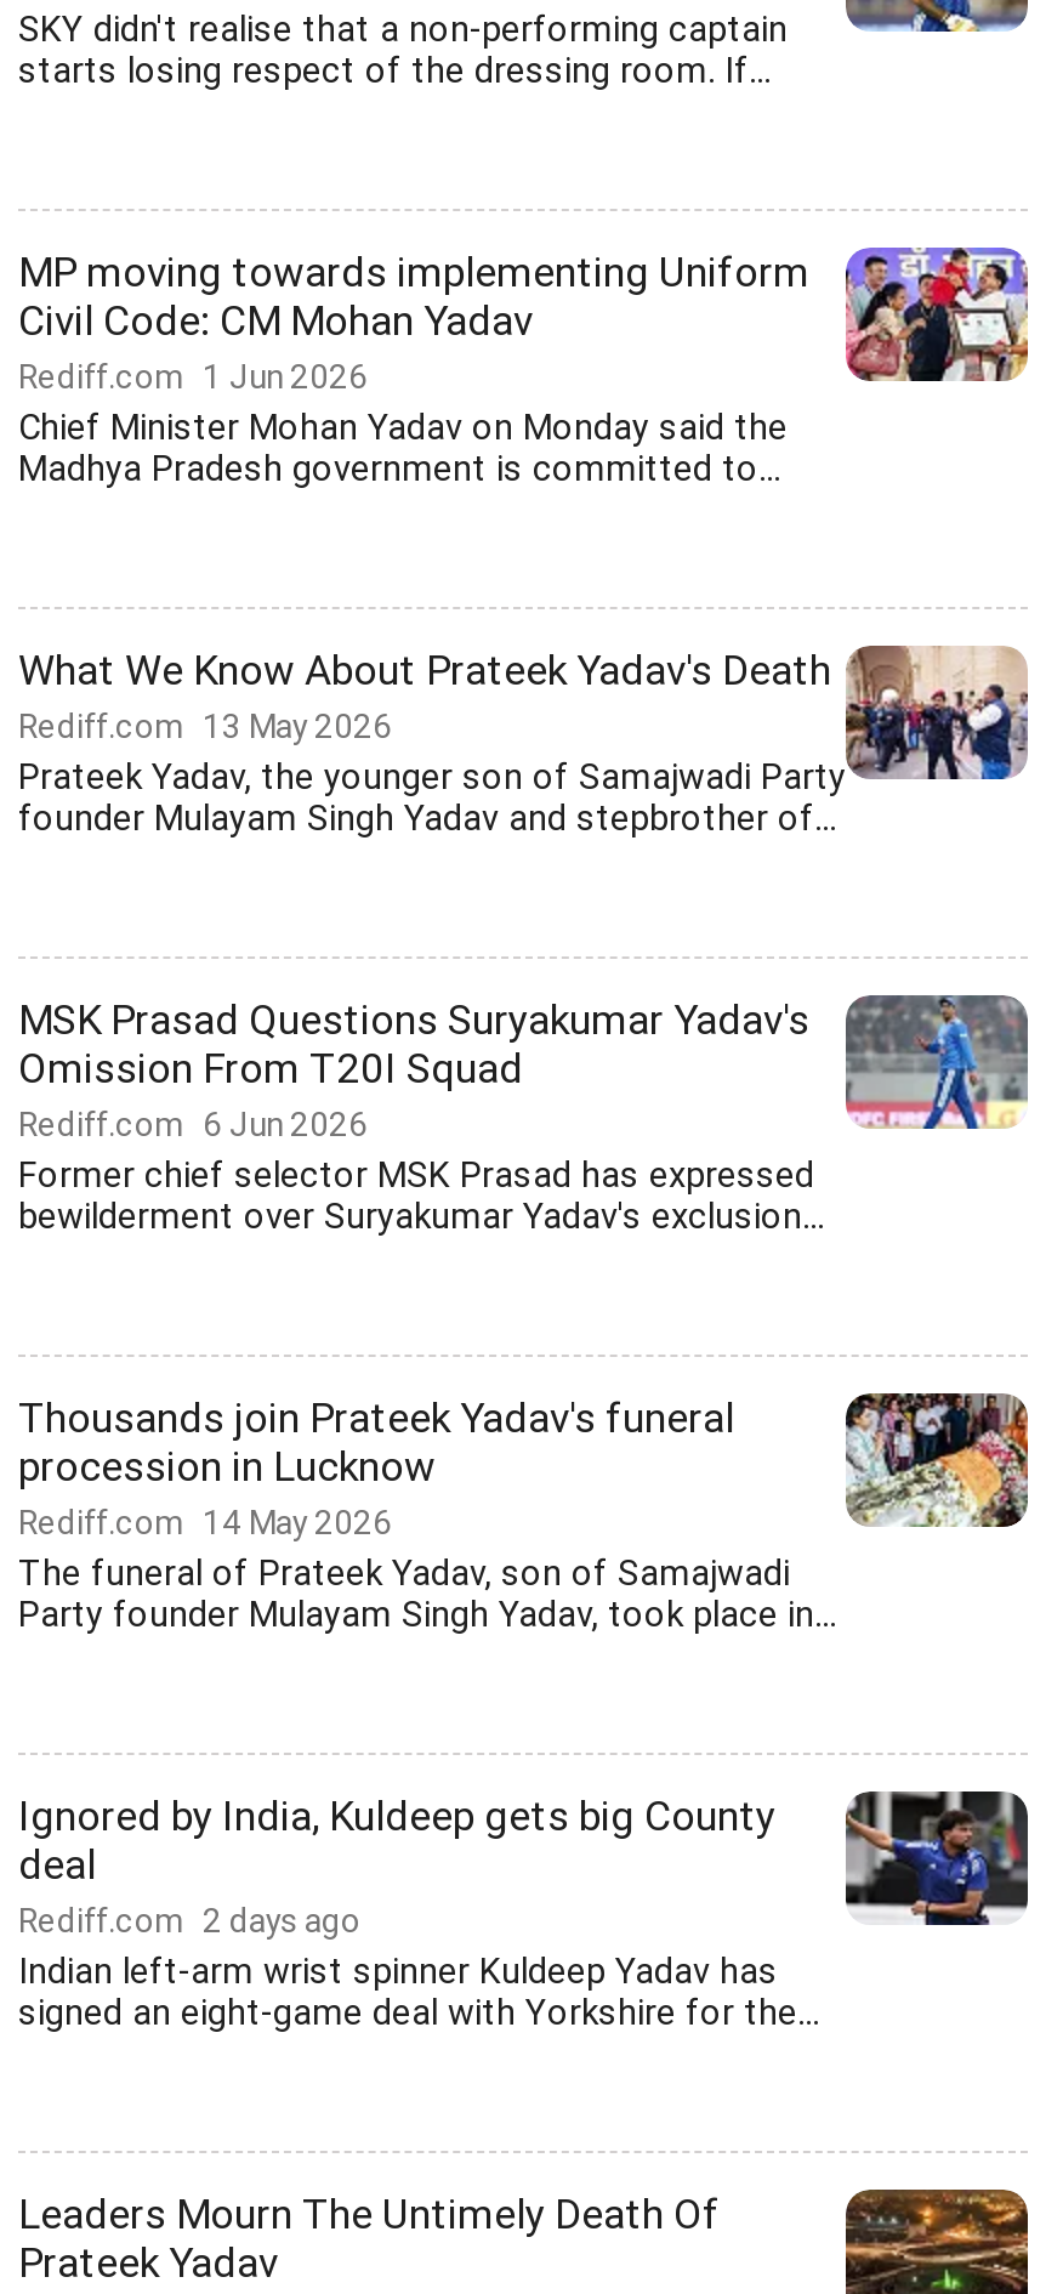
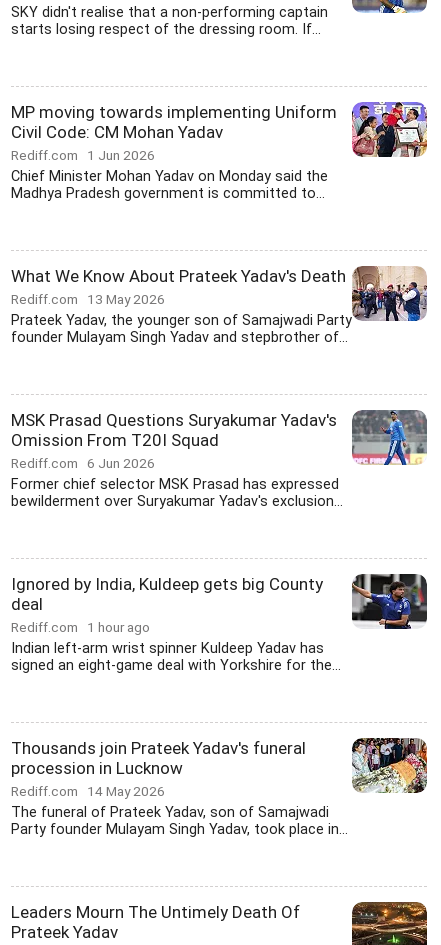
+ Rediff.com 1 hour ago

moved down: [image] | Thousands join Prateek Yadav's funeral | procession in Lucknow | Rediff.com 14 May 2026 | The funeral of Prateek Yadav, son of Samajwadi | Party founder Mulayam Singh Yadav, took place in...

moved up: Ignored by India, Kuldeep gets big County | deal

moved up: [image] | Indian left-arm wrist spinner Kuldeep Yadav has | signed an eight-game deal with Yorkshire for the...

- Rediff.com 2 days ago
